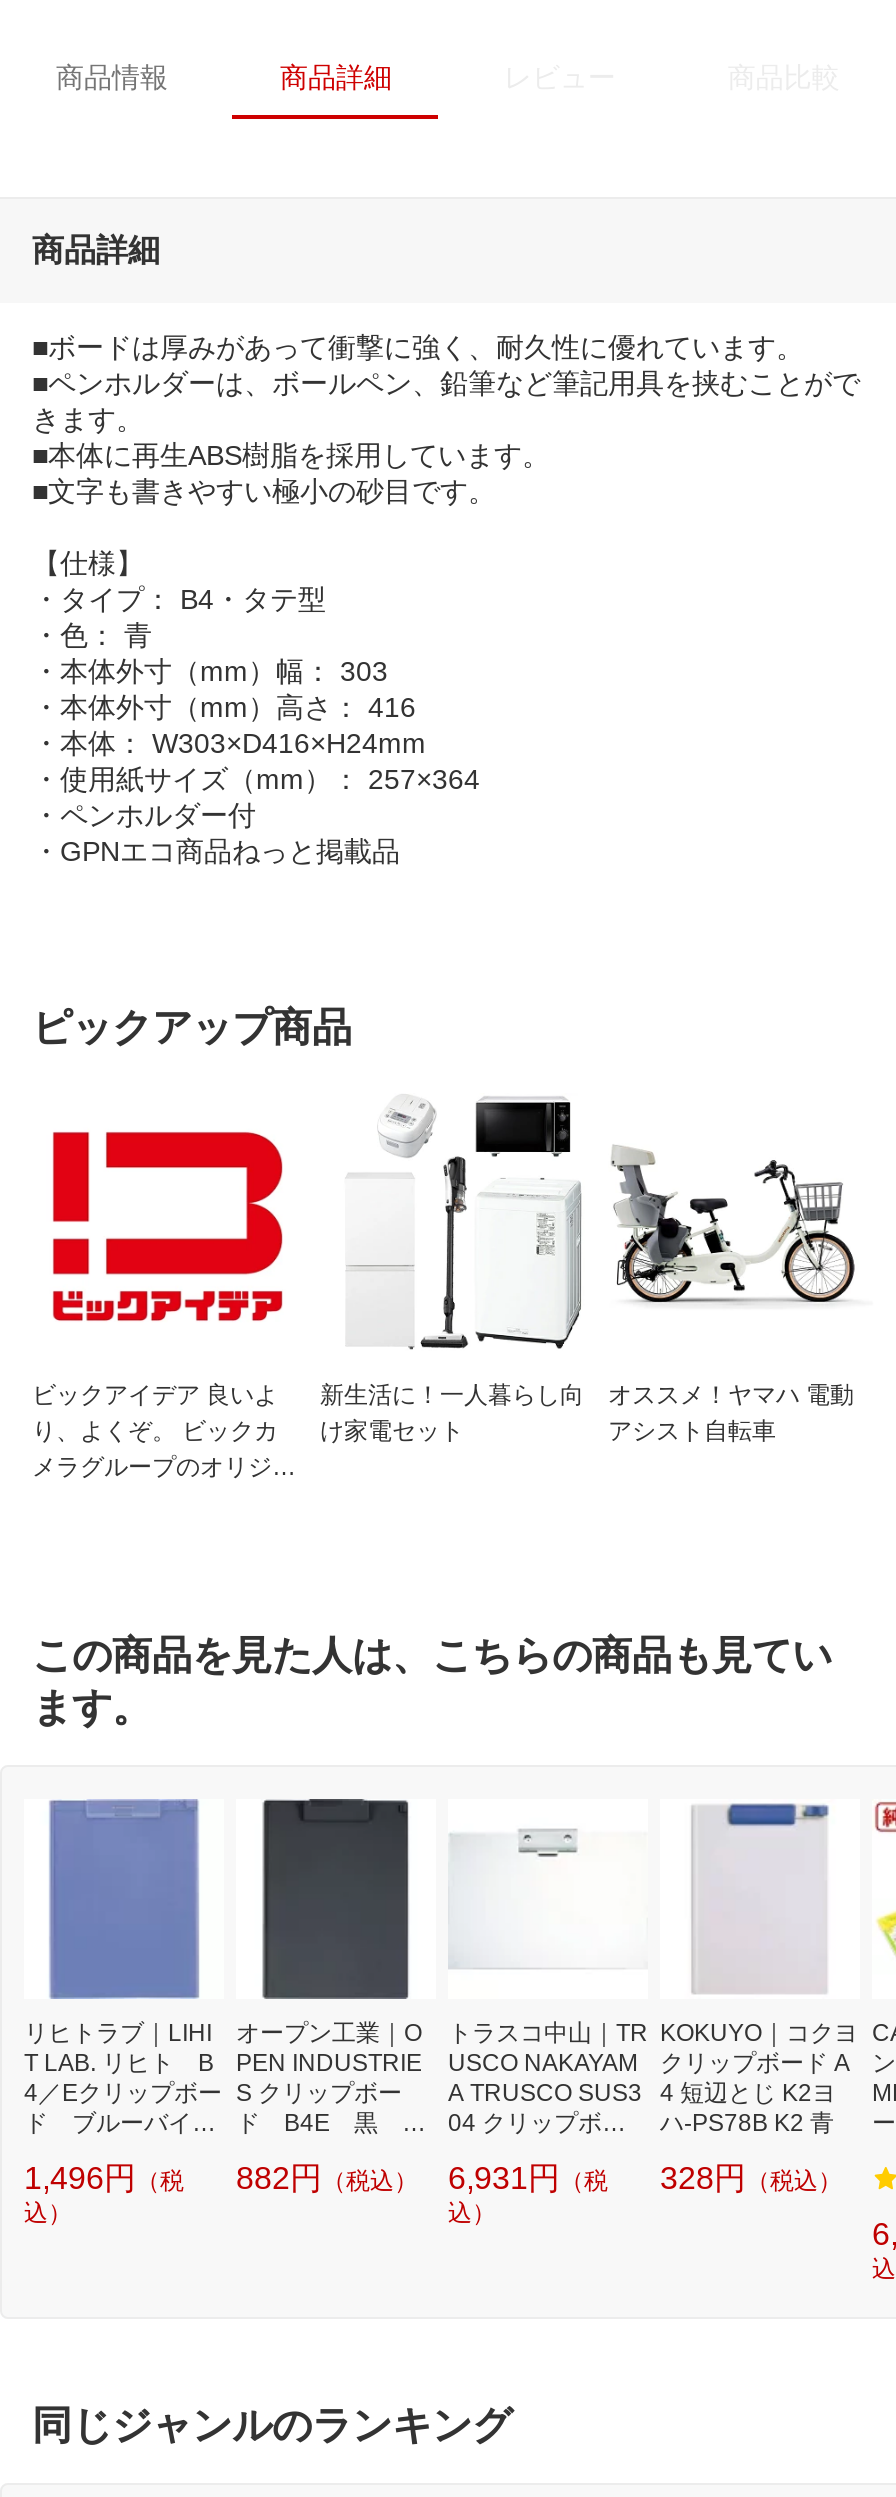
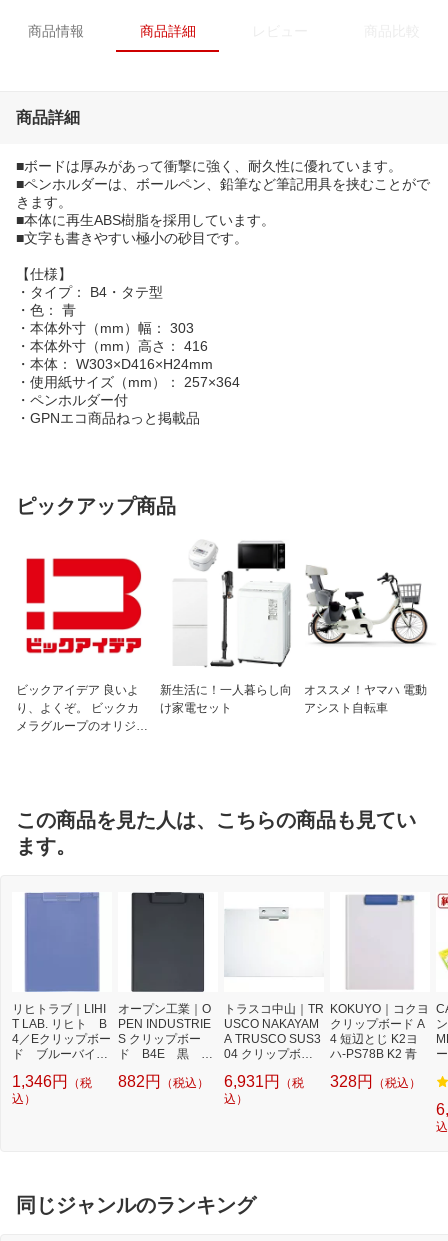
- 1,496円（税
+ 1,346円（税
